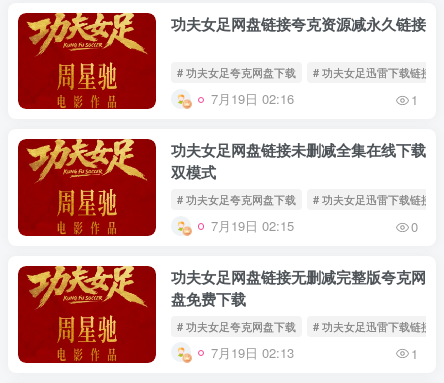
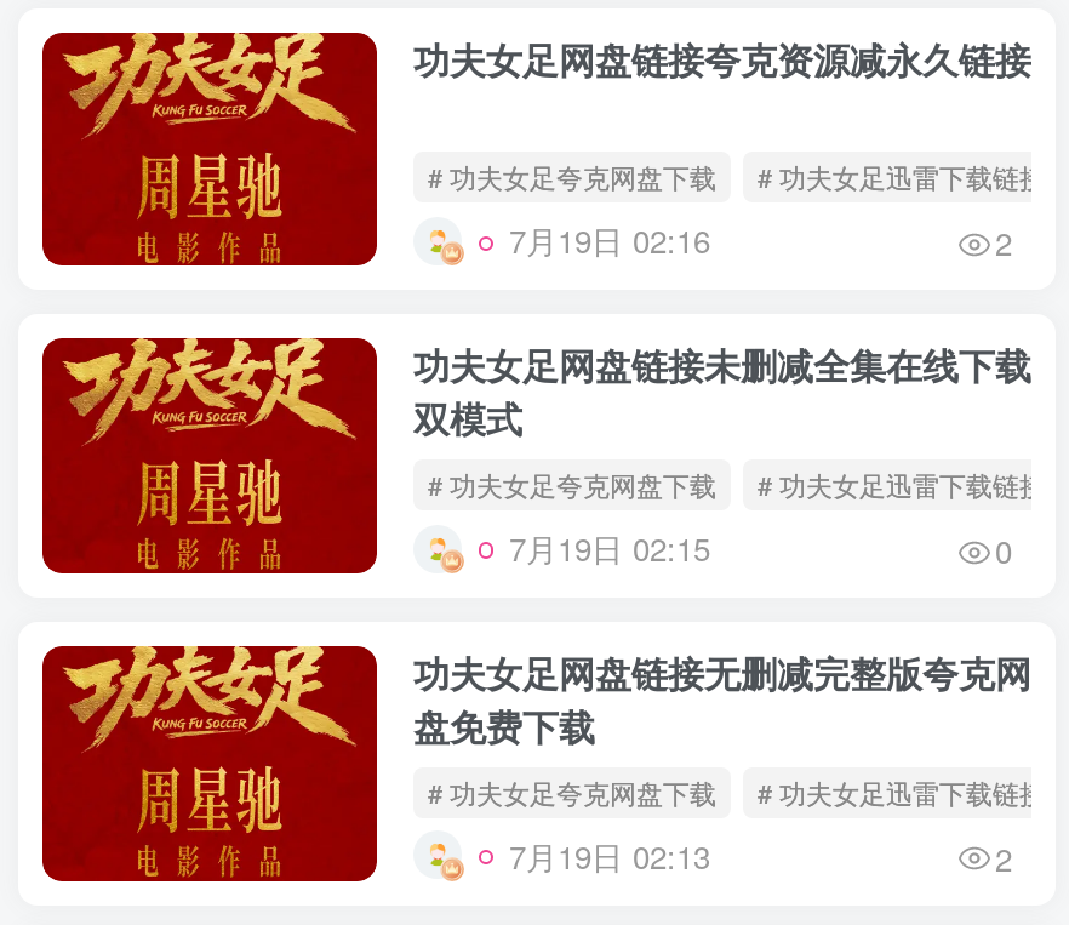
- 1
+ 2

- 1
+ 2
